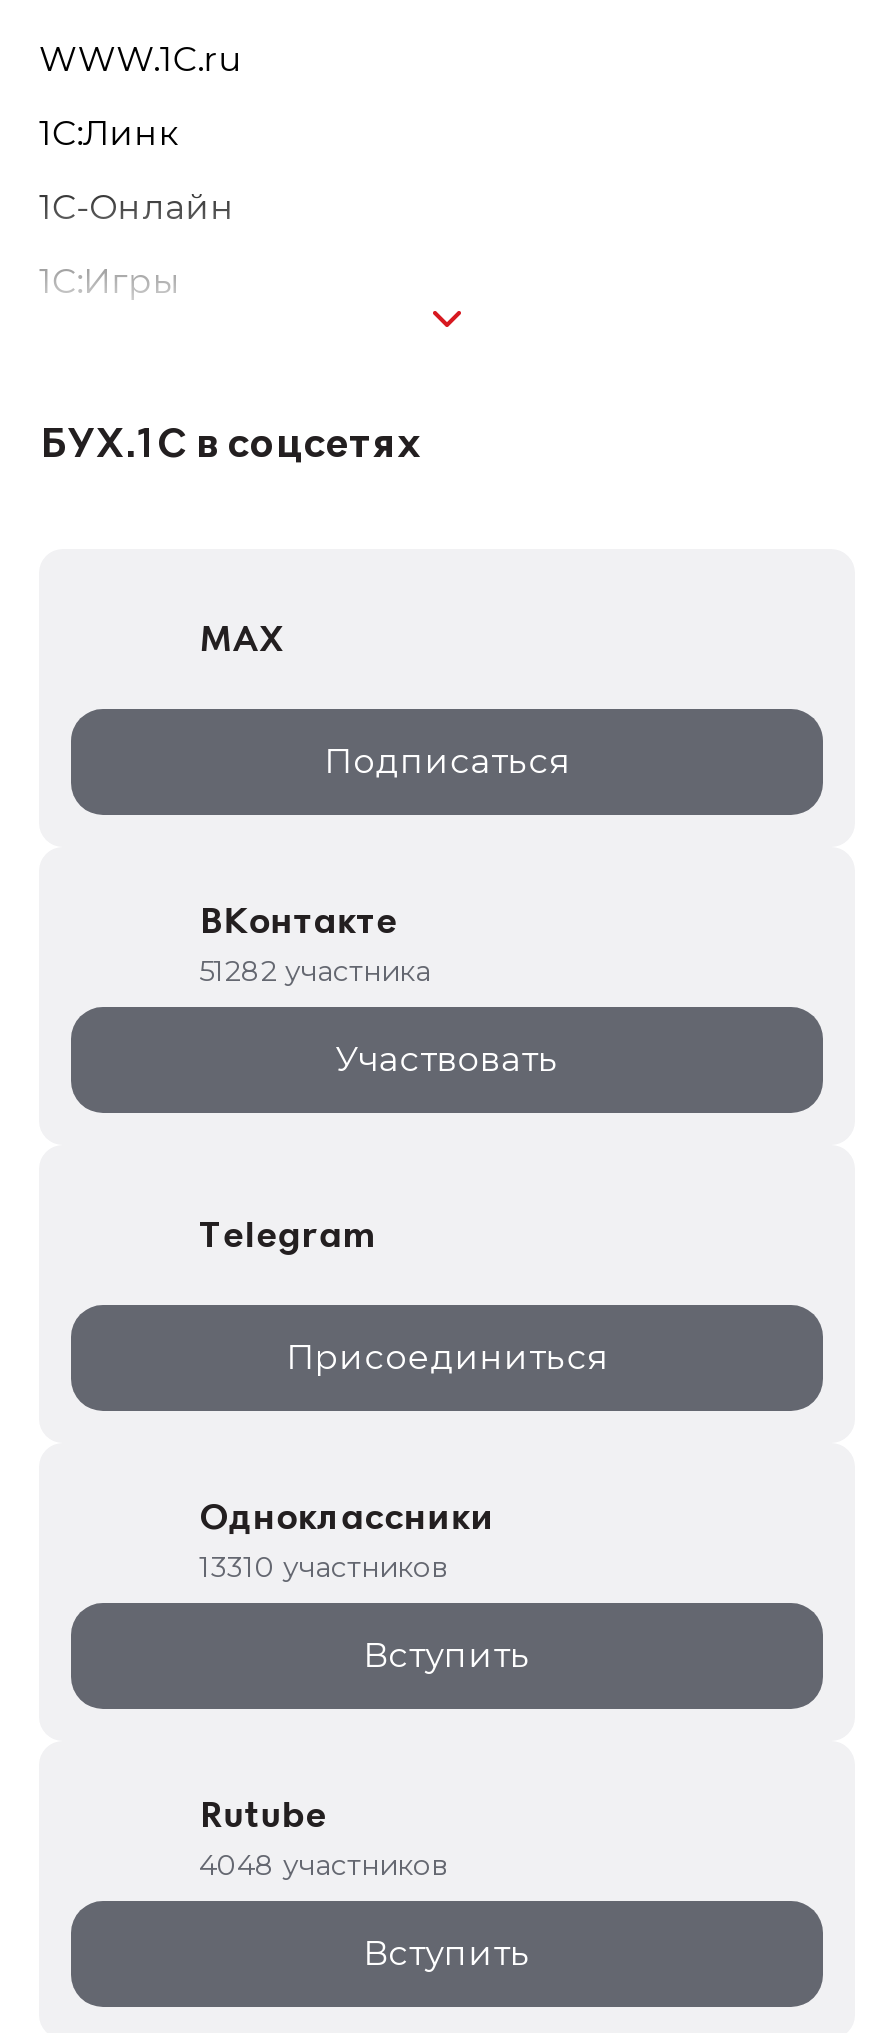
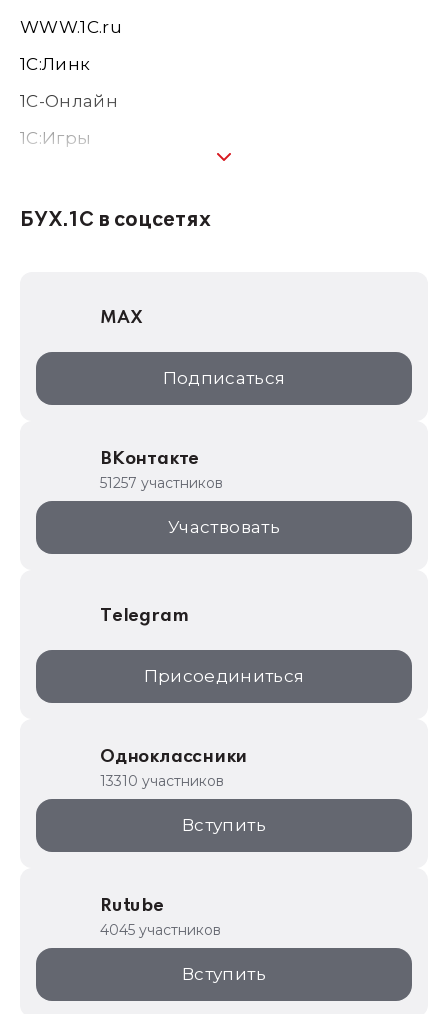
- 51282 участника
+ 51257 участников

- 4048 участников
+ 4045 участников
